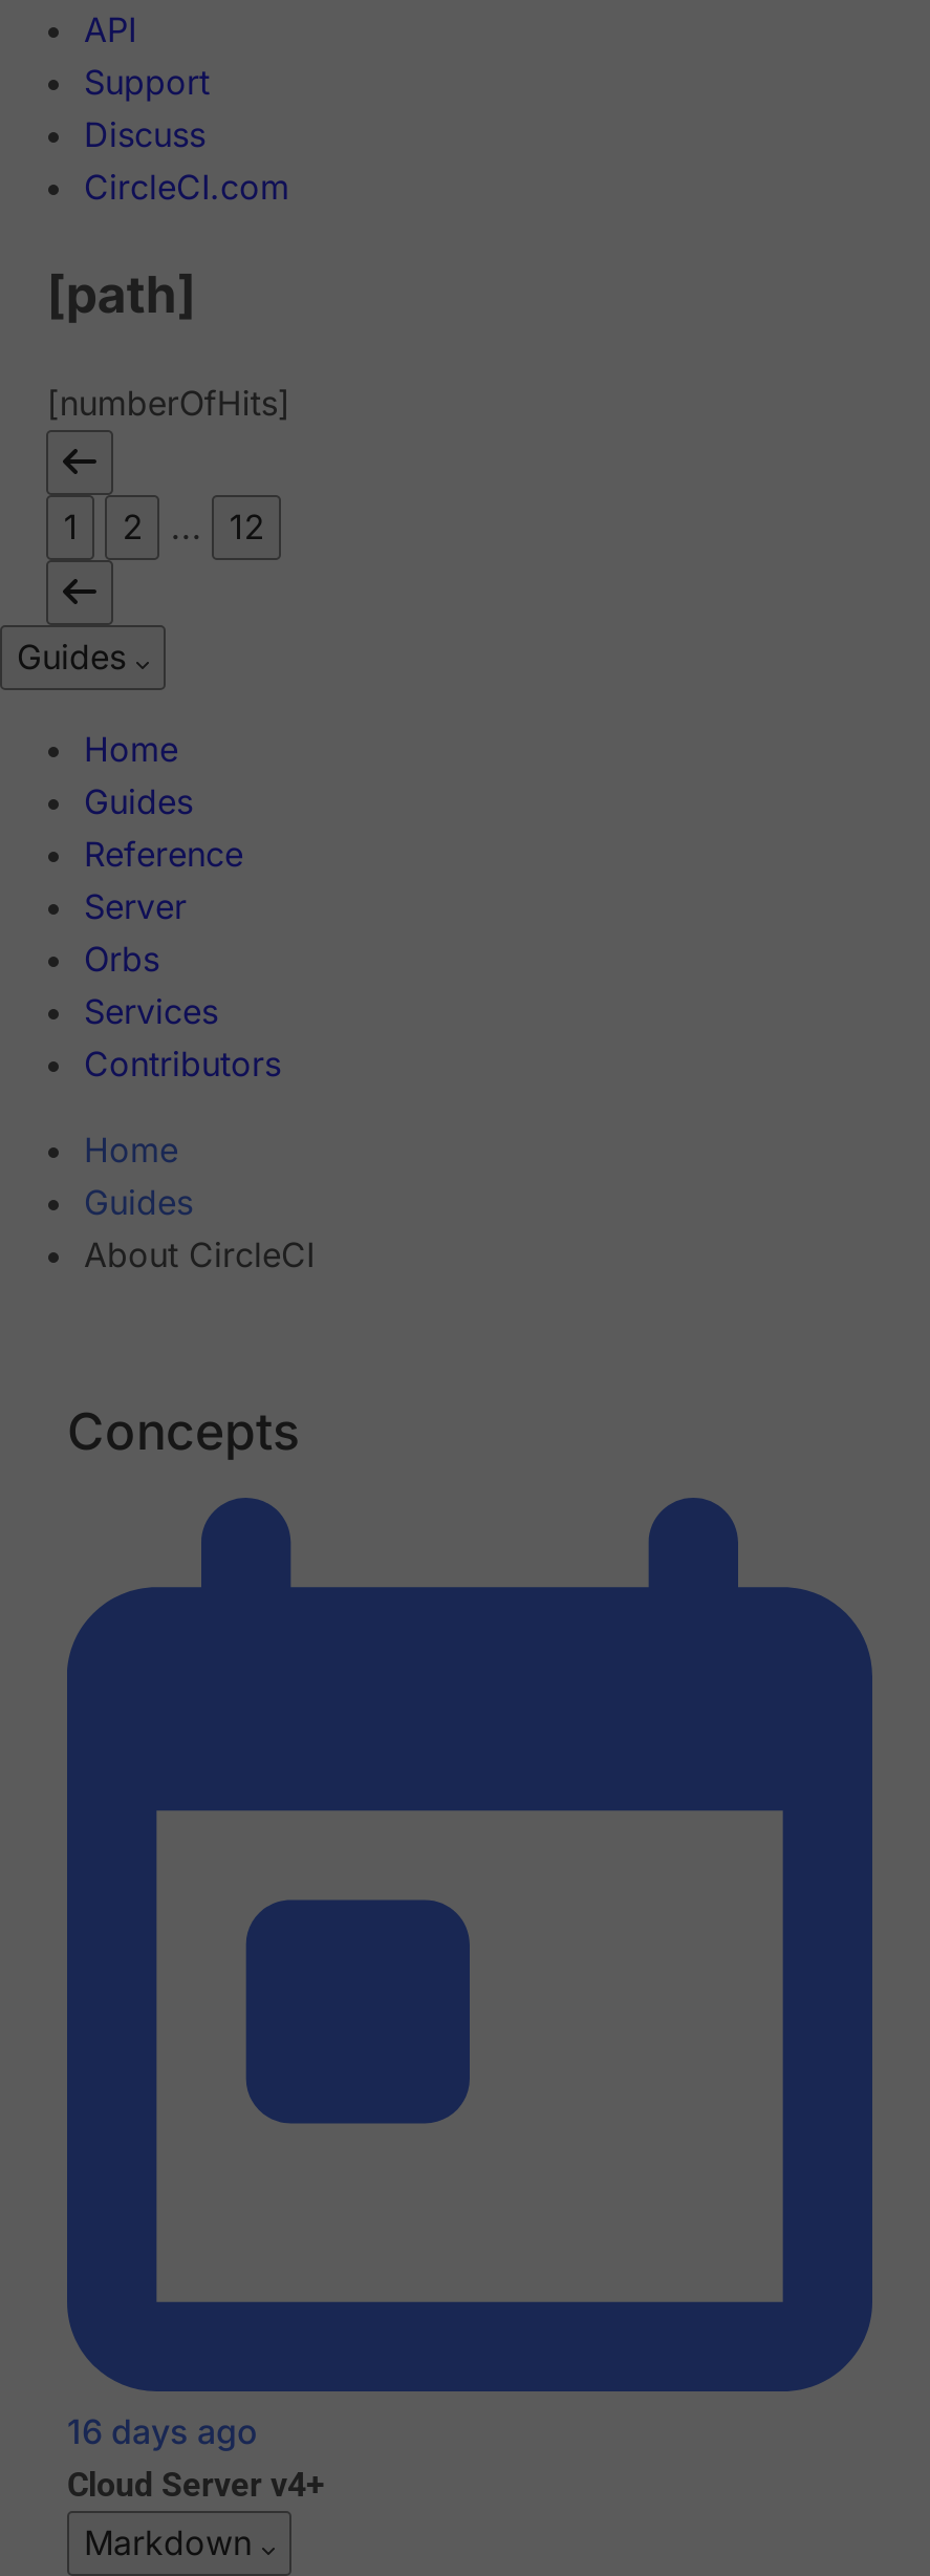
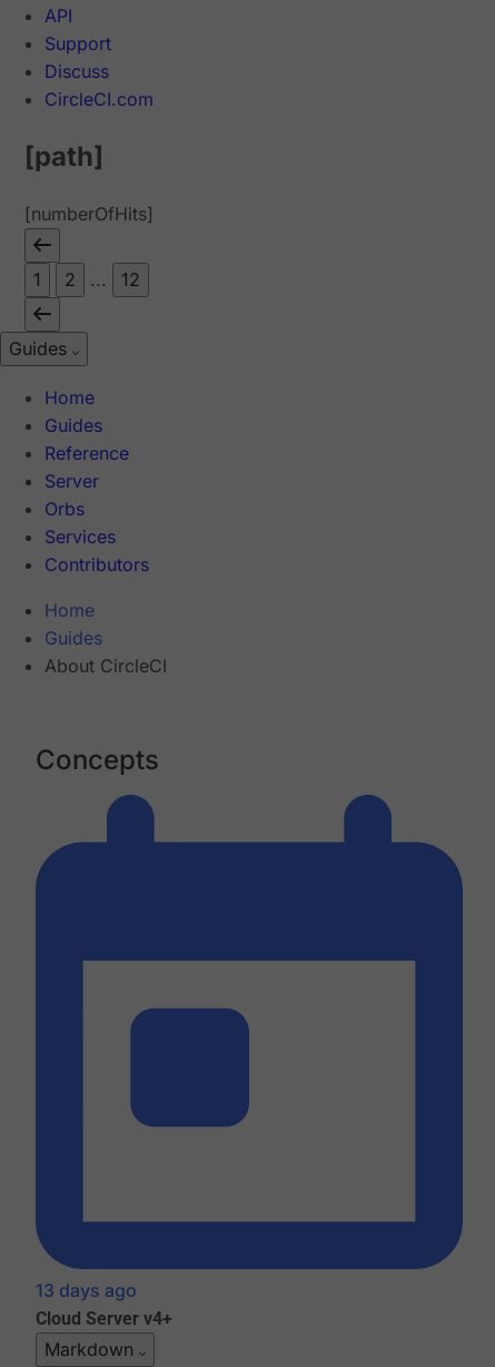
- 16 days ago
+ 13 days ago
